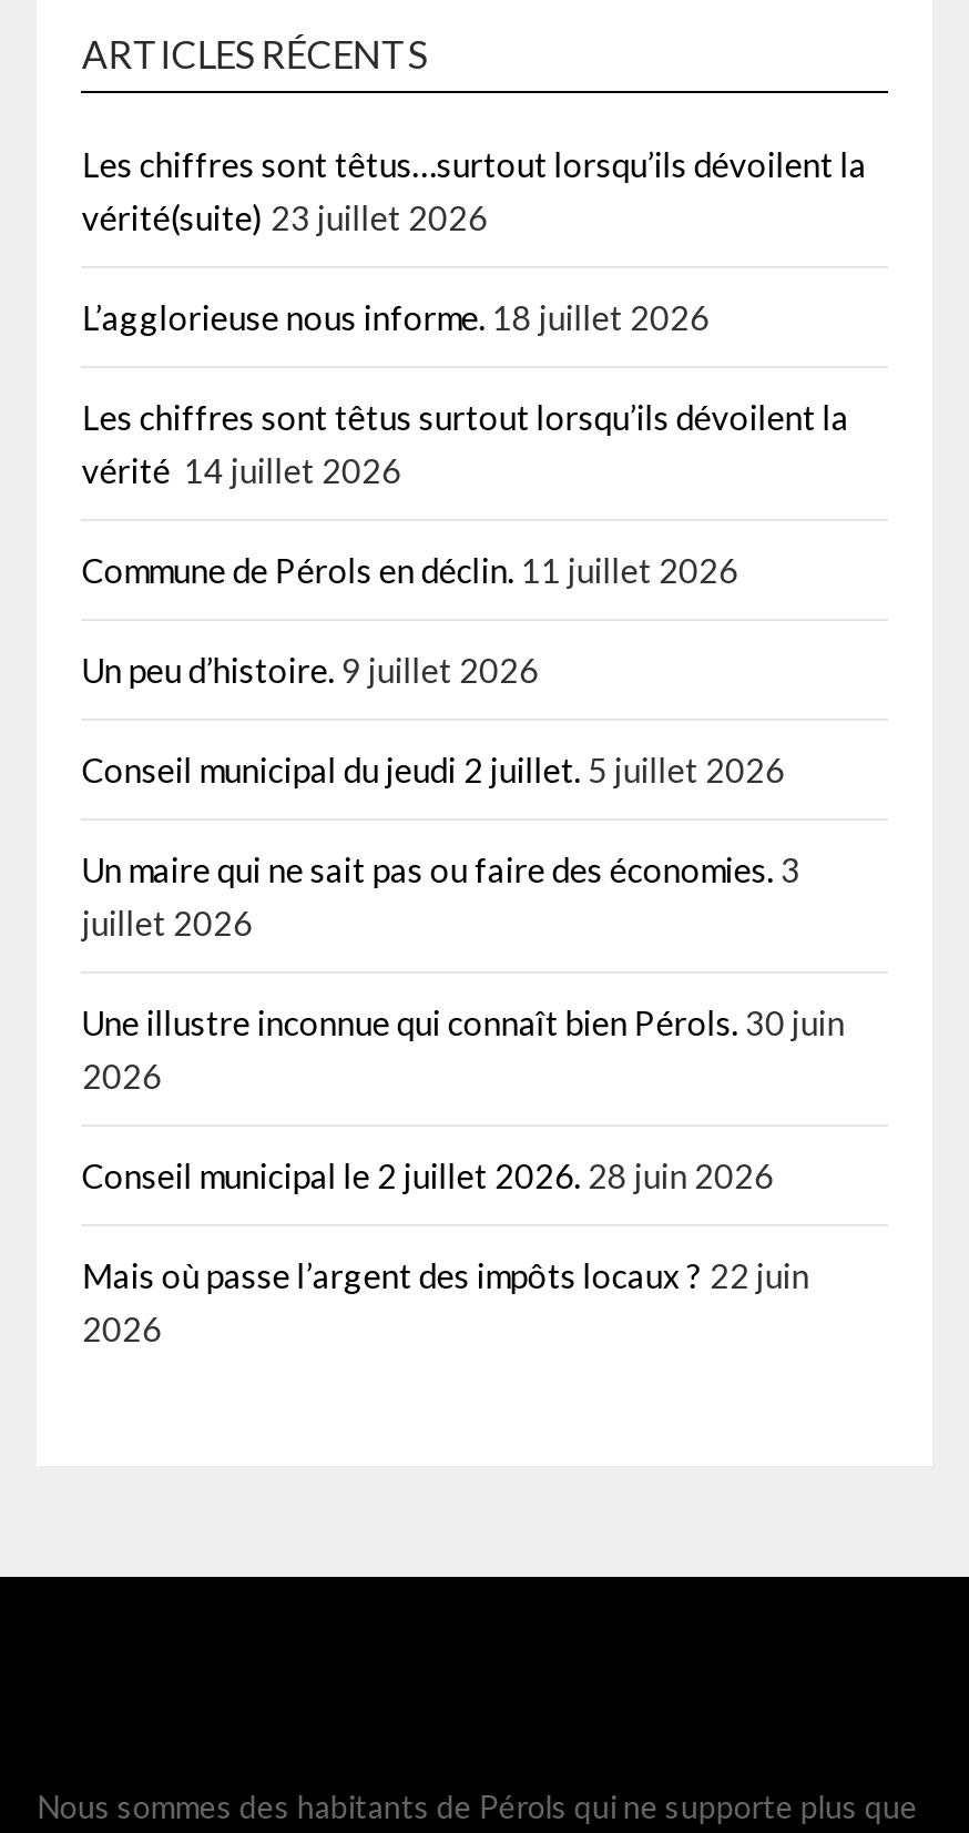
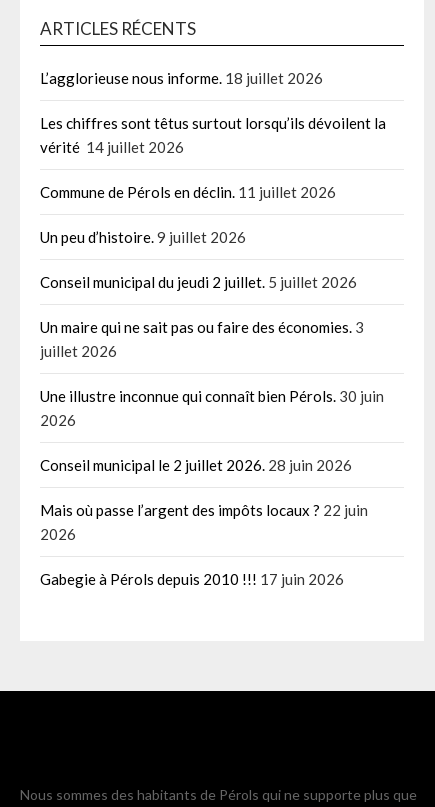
- Les chiffres sont têtus…surtout lorsqu’ils dévoilent la
- vérité(suite) 23 juillet 2026

moved up: L’agglorieuse nous informe. 18 juillet 2026 | Les chiffres sont têtus surtout lorsqu’ils dévoilent la | vérité 14 juillet 2026 | ... | Mais où passe l’argent des impôts locaux ? 22 juin | 2026

+ Gabegie à Pérols depuis 2010 !!! 17 juin 2026
